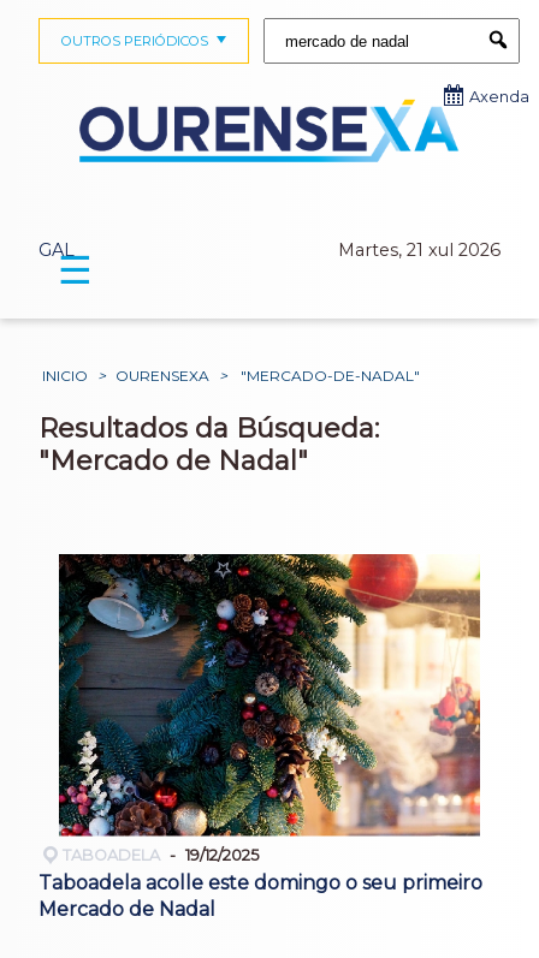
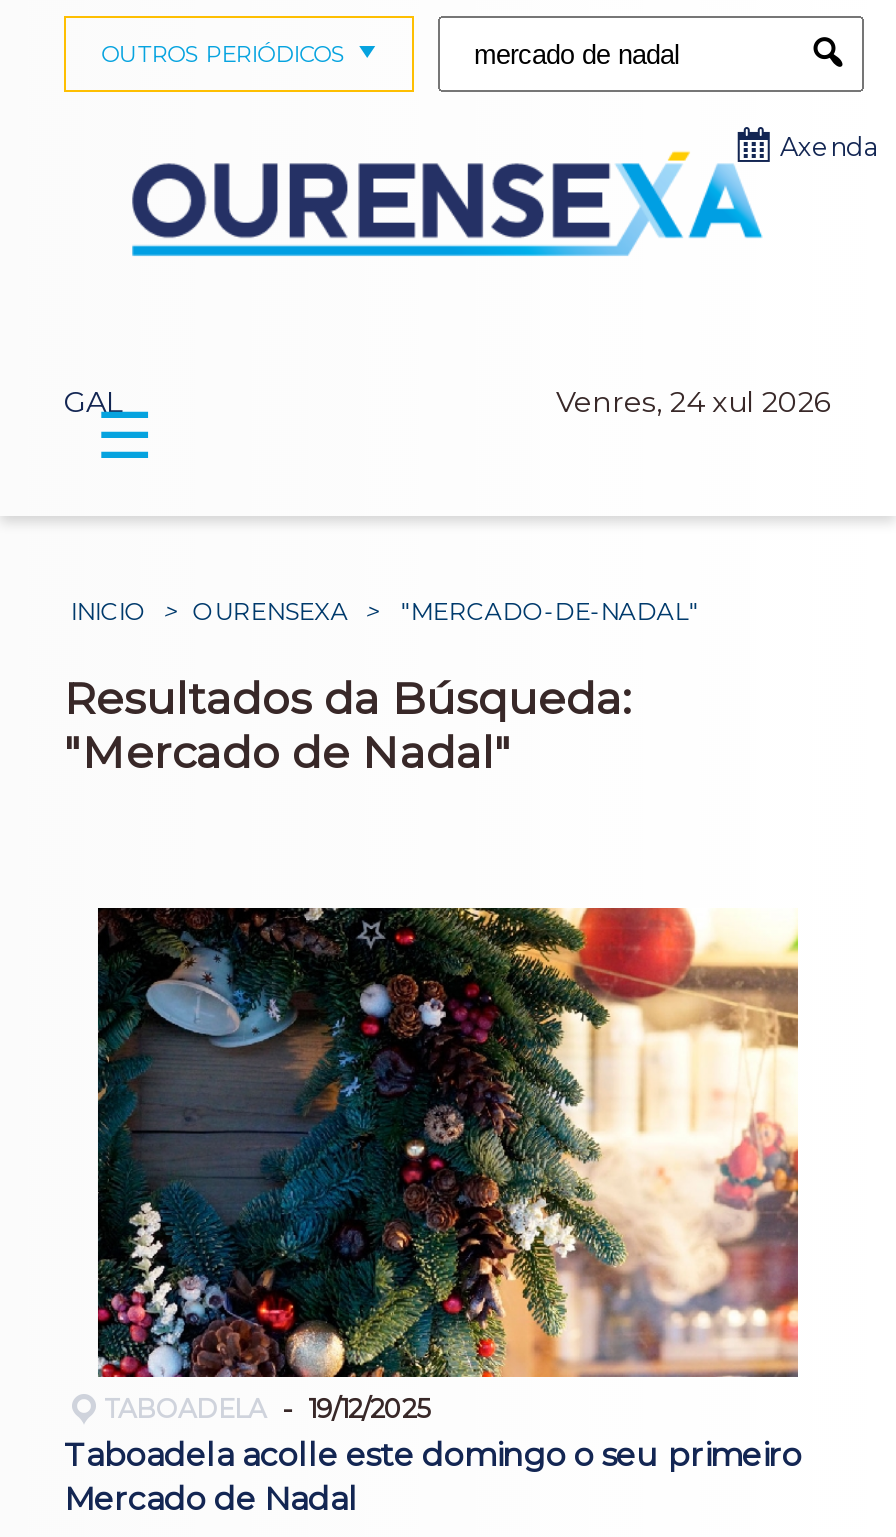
- Martes, 21 xul 2026
+ Venres, 24 xul 2026
